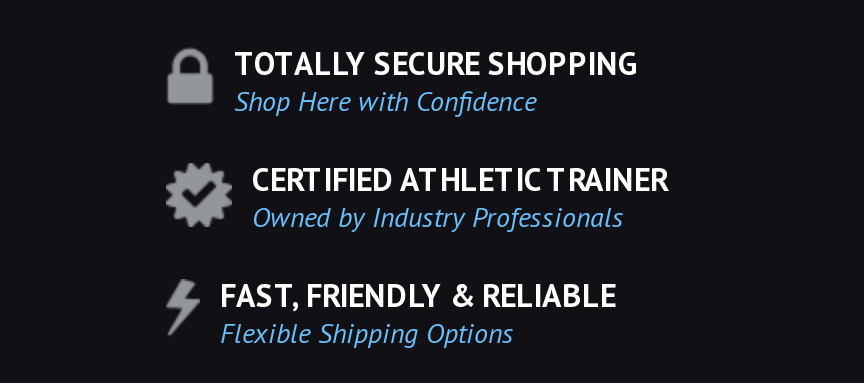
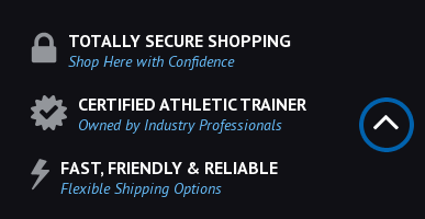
+ [image]
